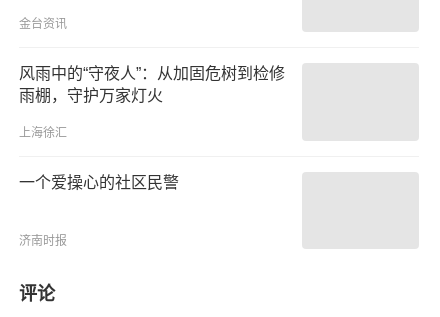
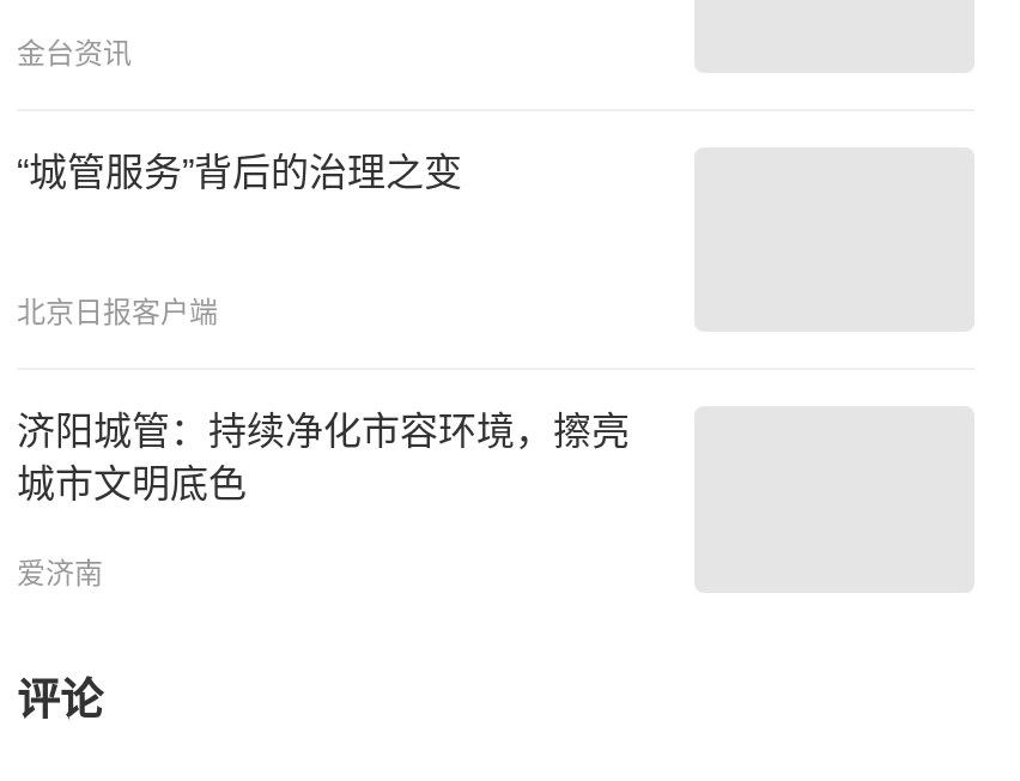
- 风雨中的“守夜人”：从加固危树到检修
- 雨棚，守护万家灯火
+ “城管服务”背后的治理之变

- 上海徐汇
+ 北京日报客户端

- 一个爱操心的社区民警
+ 济阳城管：持续净化市容环境，擦亮
+ 城市文明底色

- 济南时报
+ 爱济南
